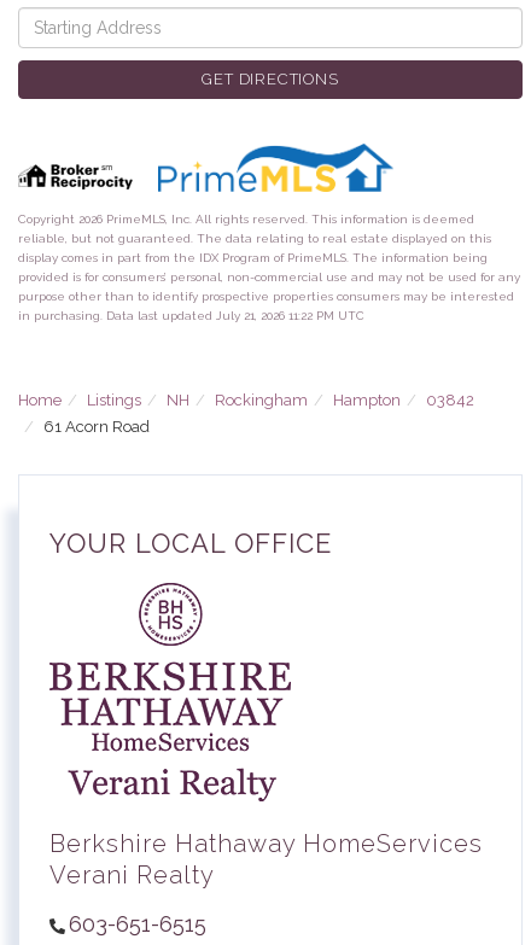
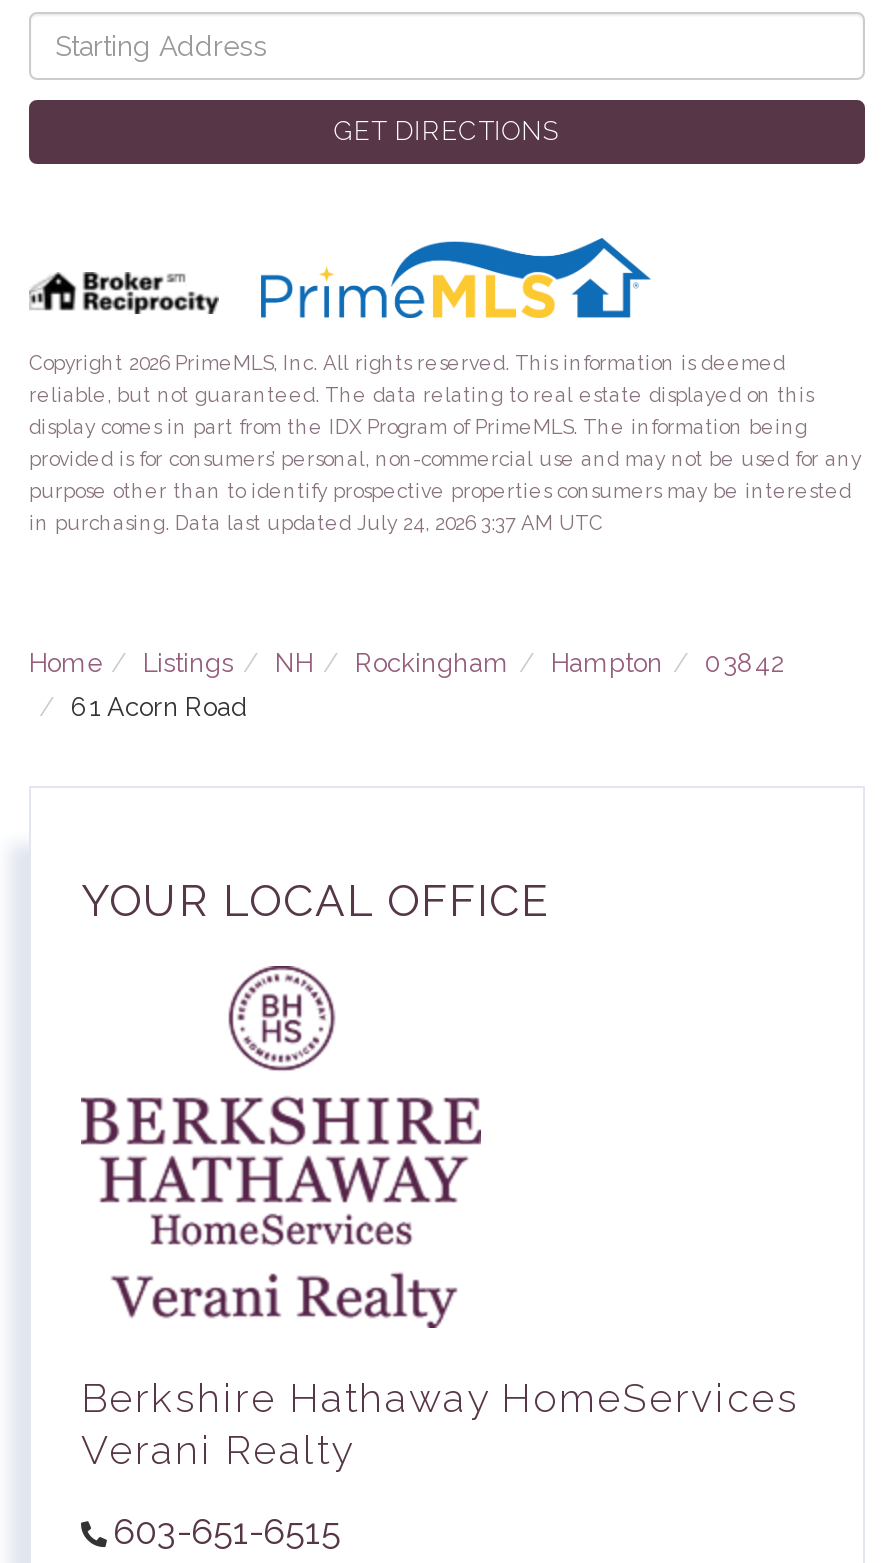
- in purchasing. Data last updated July 21, 2026 11:22 PM UTC
+ in purchasing. Data last updated July 24, 2026 3:37 AM UTC
